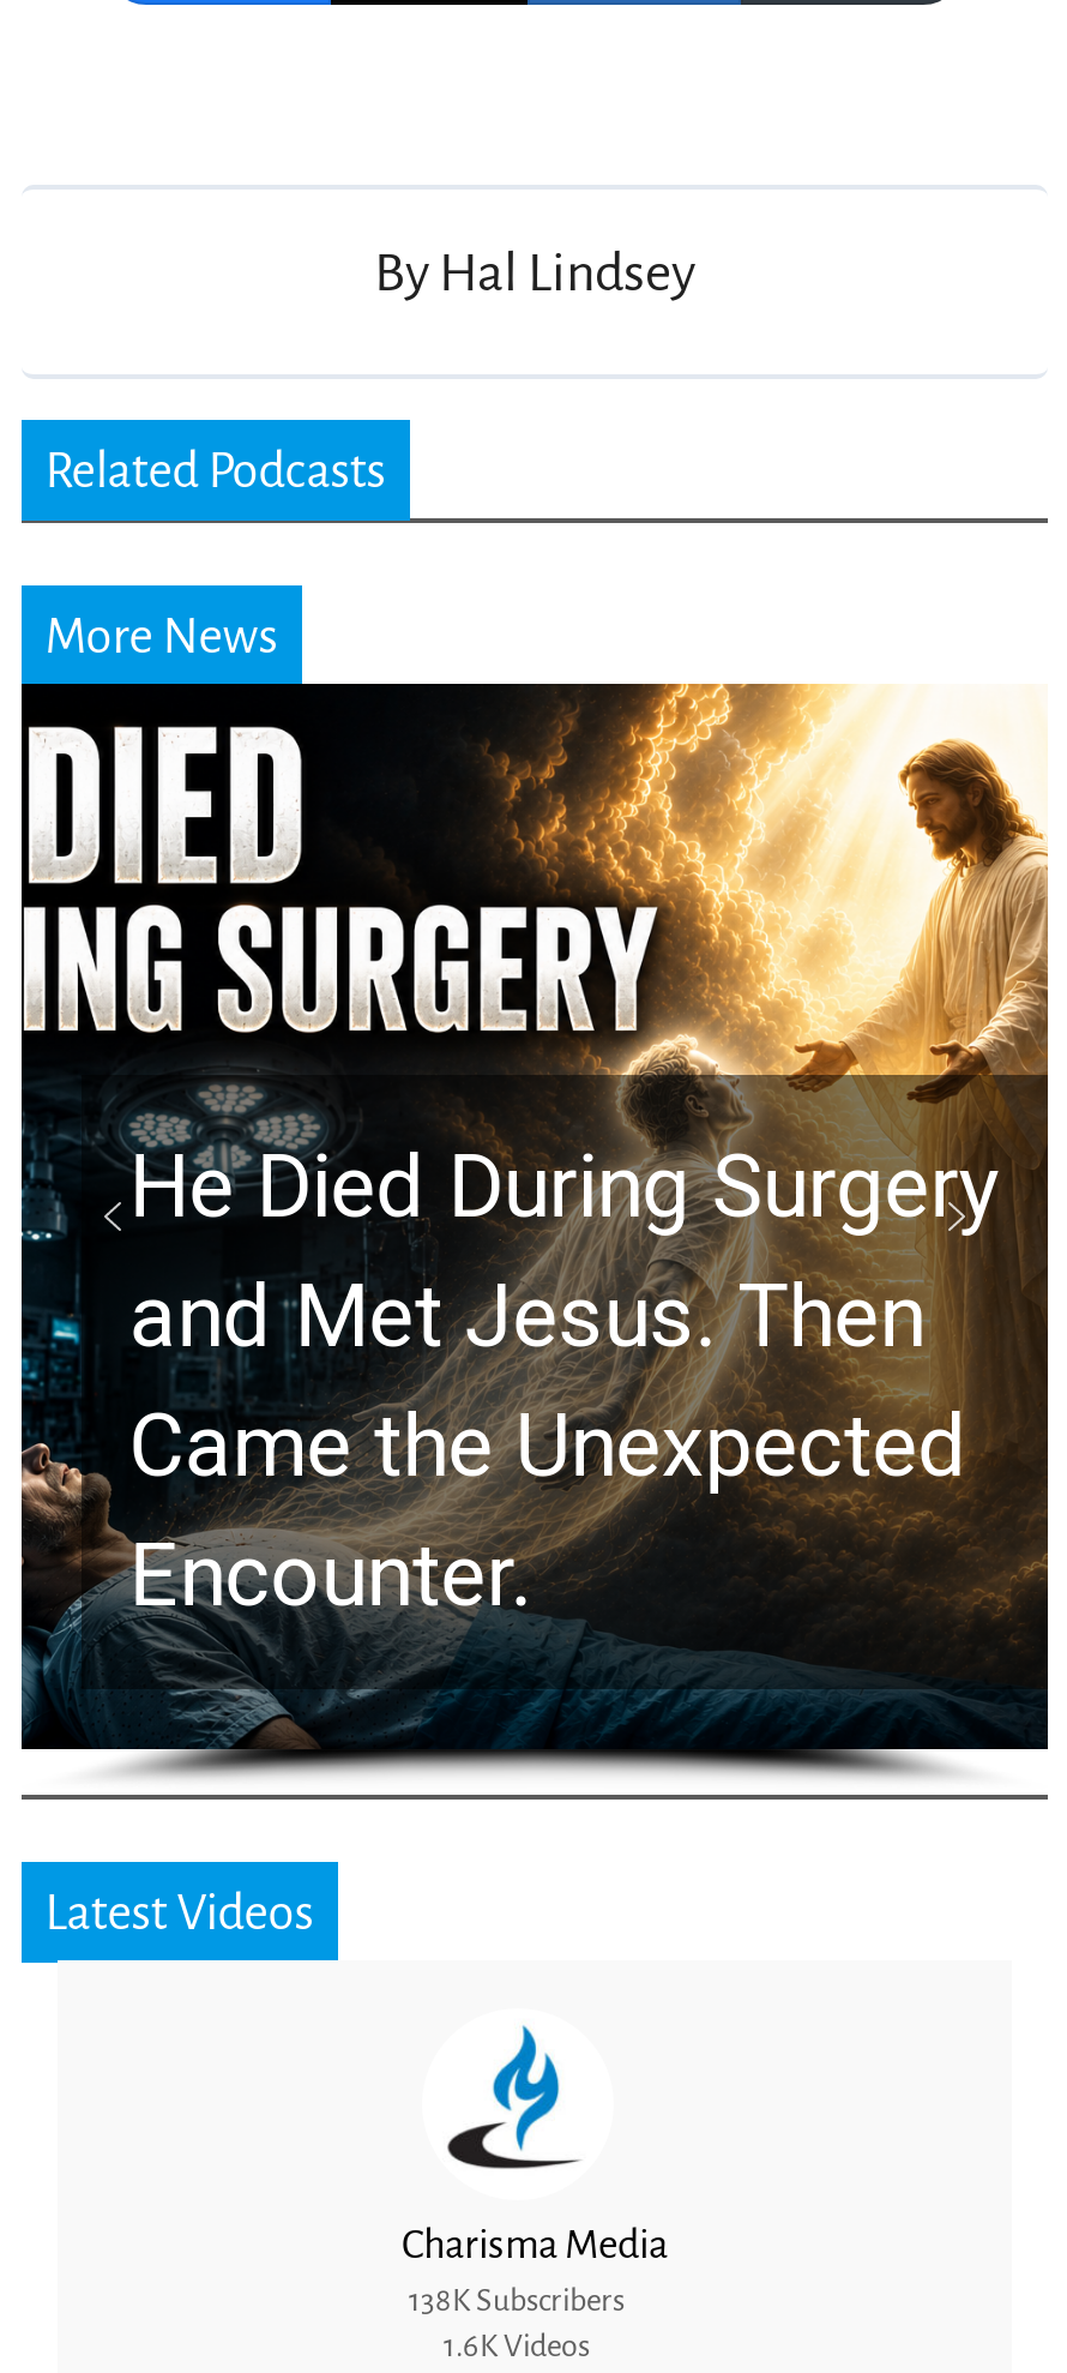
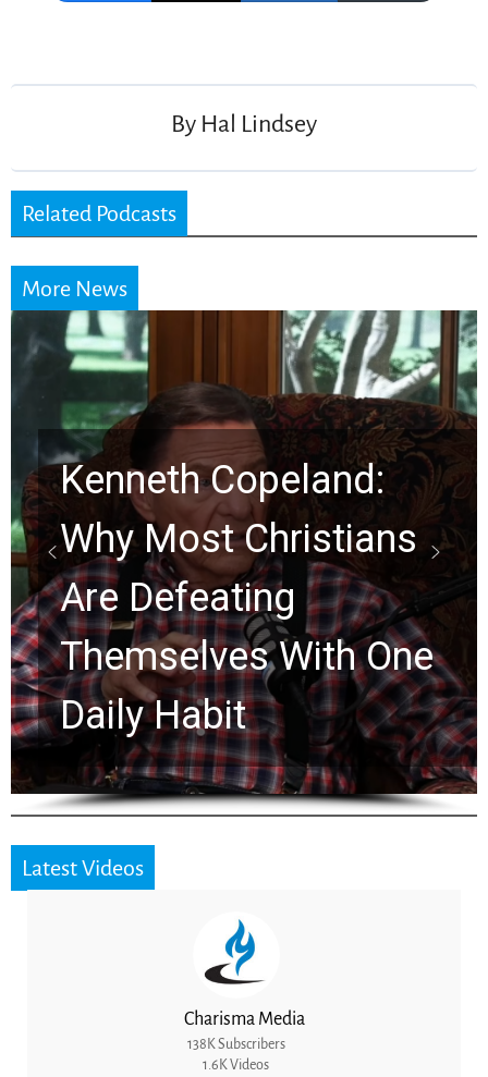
- [image]
- He Died During Surgery
- and Met Jesus. Then
- Came the Unexpected
- Encounter.
+ [image]
+ Kenneth Copeland:
+ Why Most Christians
+ Are Defeating
+ Themselves With One
+ Daily Habit
